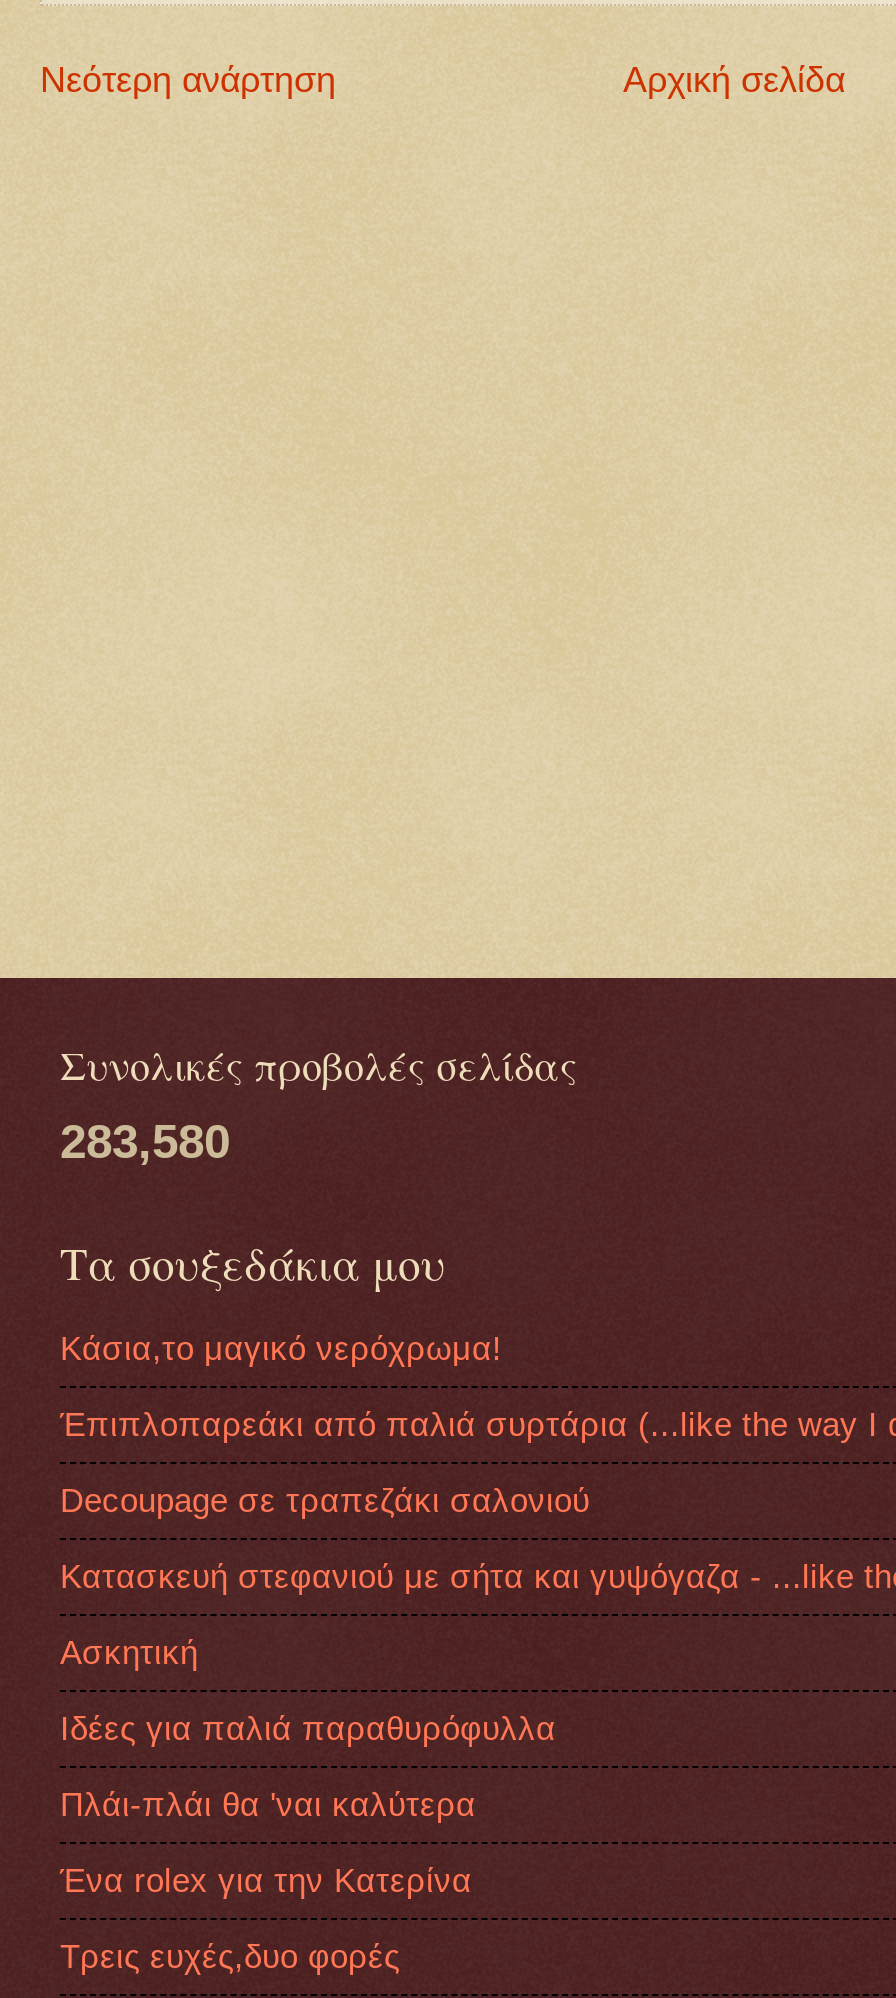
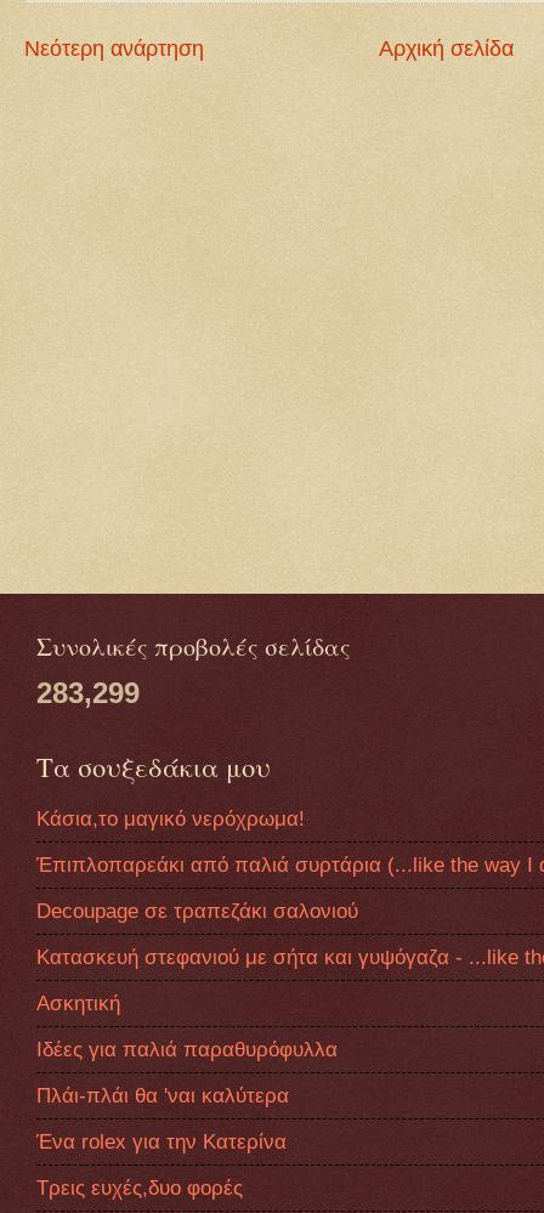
- 283,580
+ 283,299
